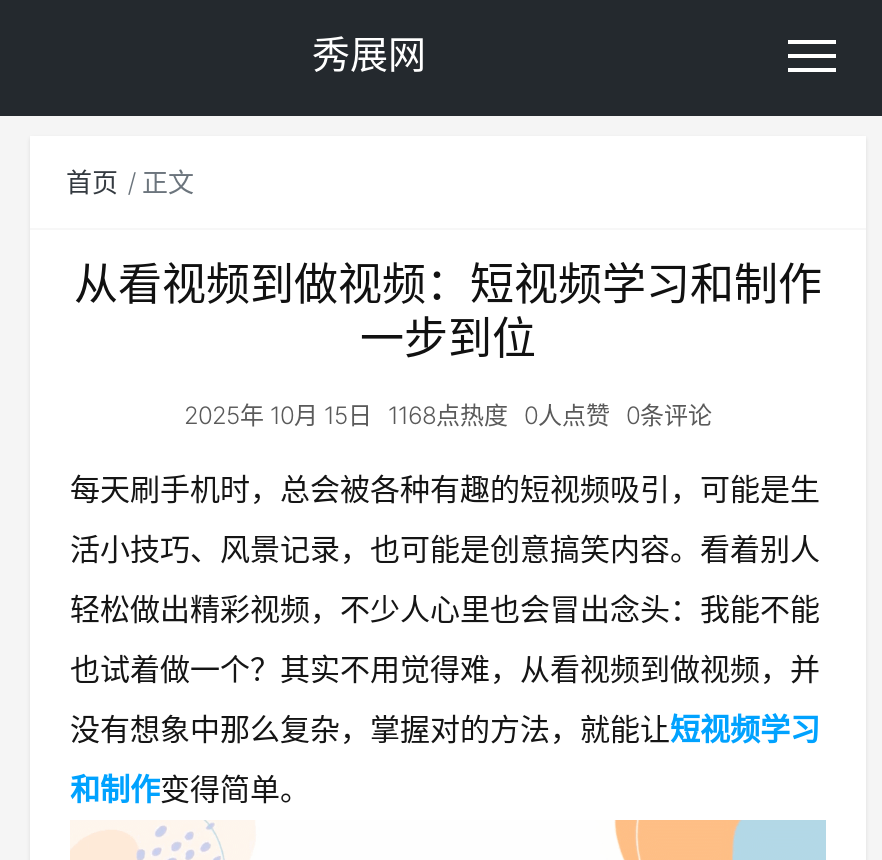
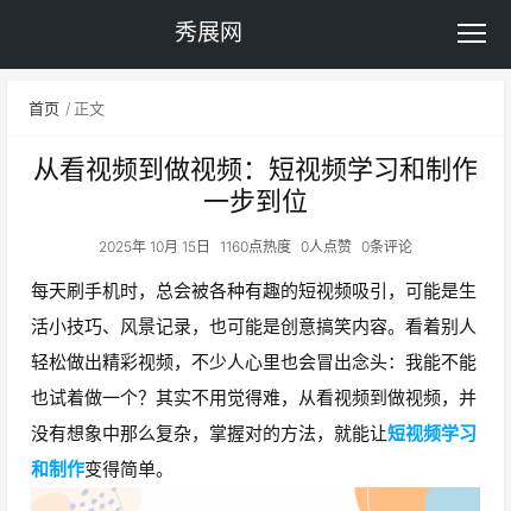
- 2025年 10月 15日 1168点热度 0人点赞 0条评论
+ 2025年 10月 15日 1160点热度 0人点赞 0条评论
